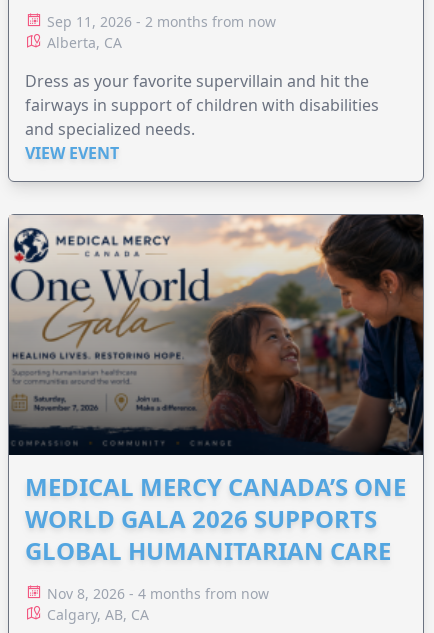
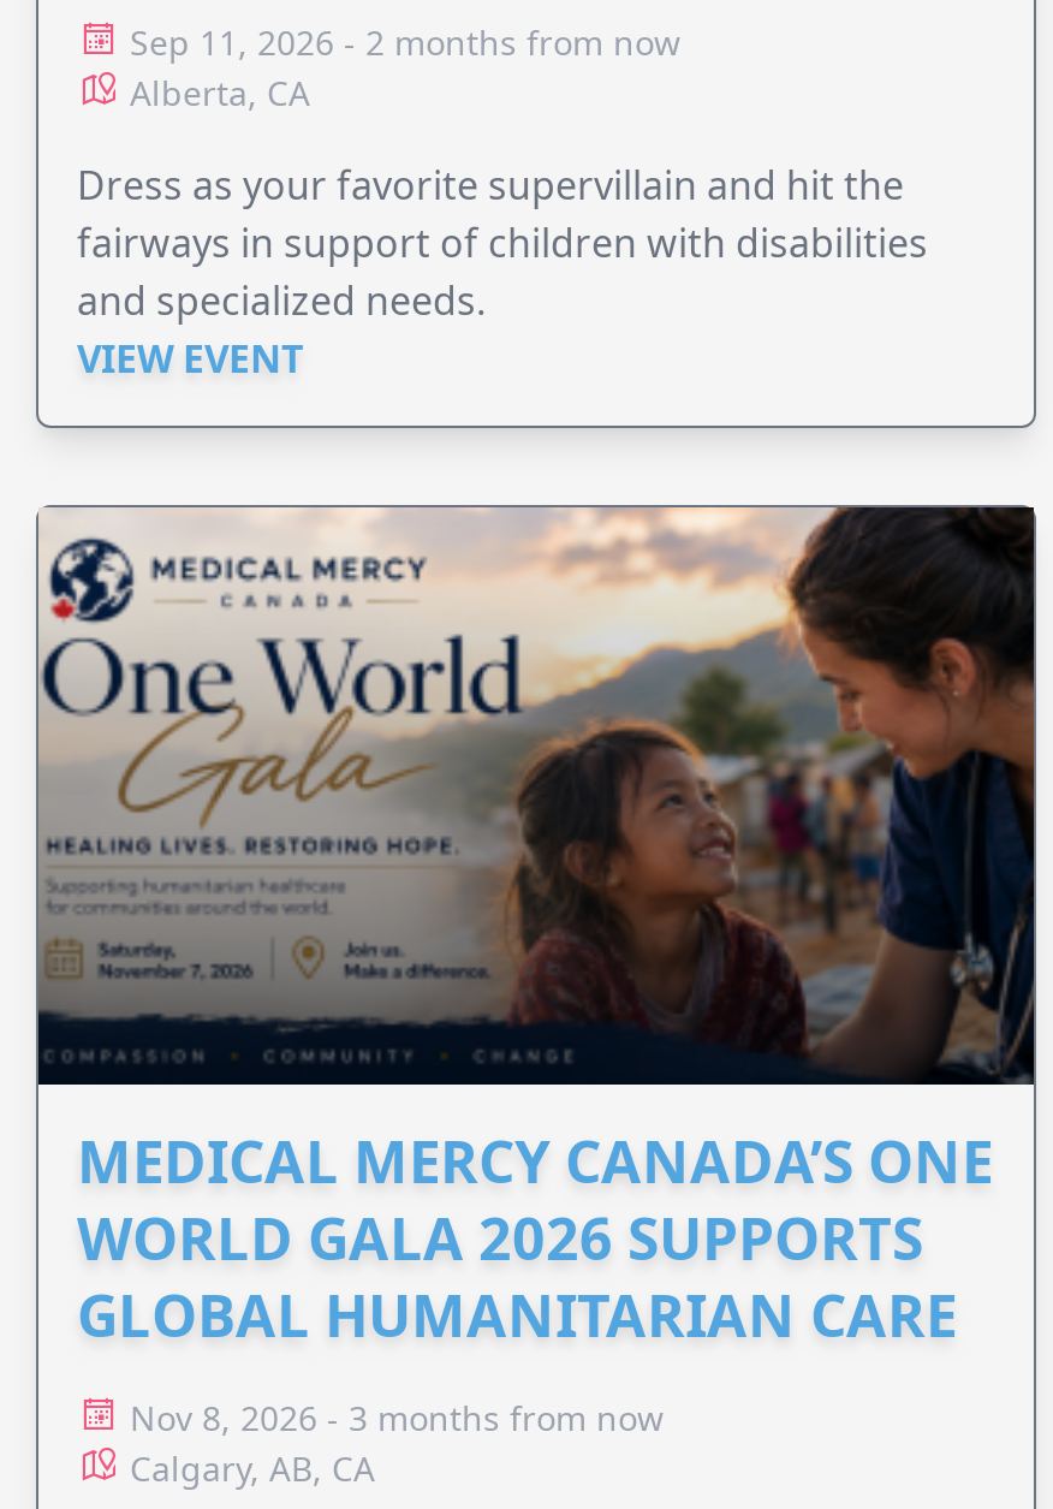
- Nov 8, 2026 - 4 months from now
+ Nov 8, 2026 - 3 months from now
